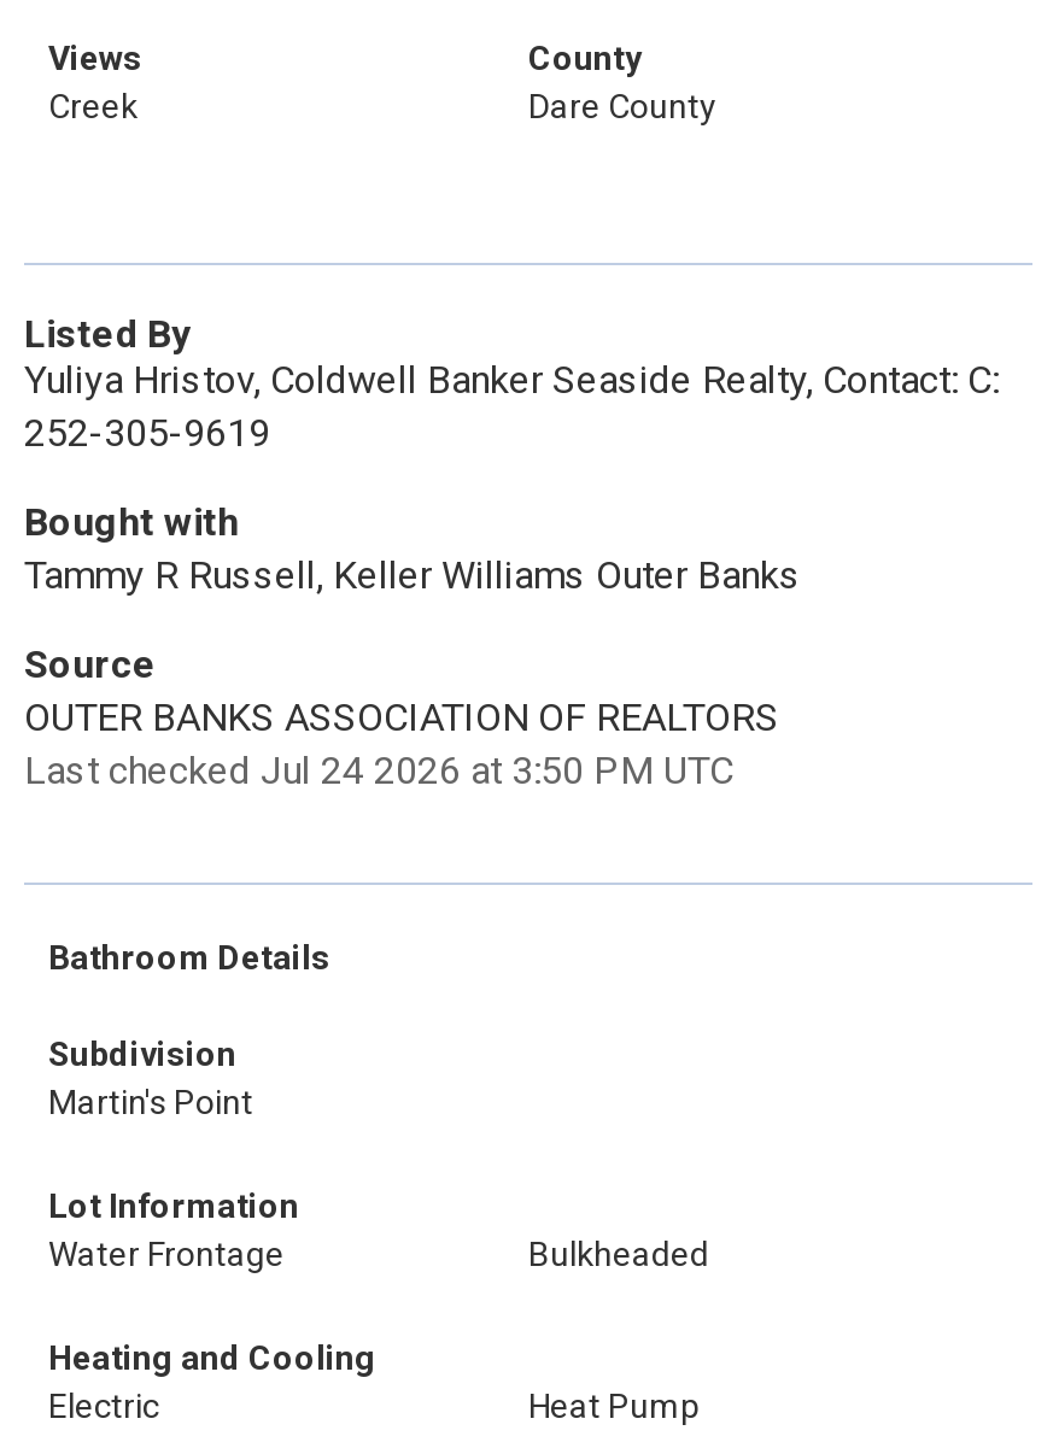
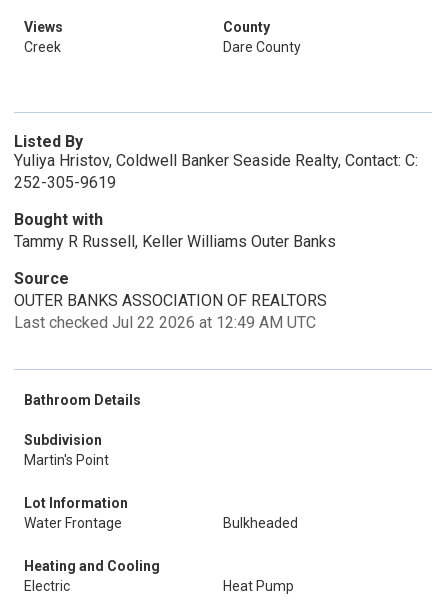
- Last checked Jul 24 2026 at 3:50 PM UTC
+ Last checked Jul 22 2026 at 12:49 AM UTC
